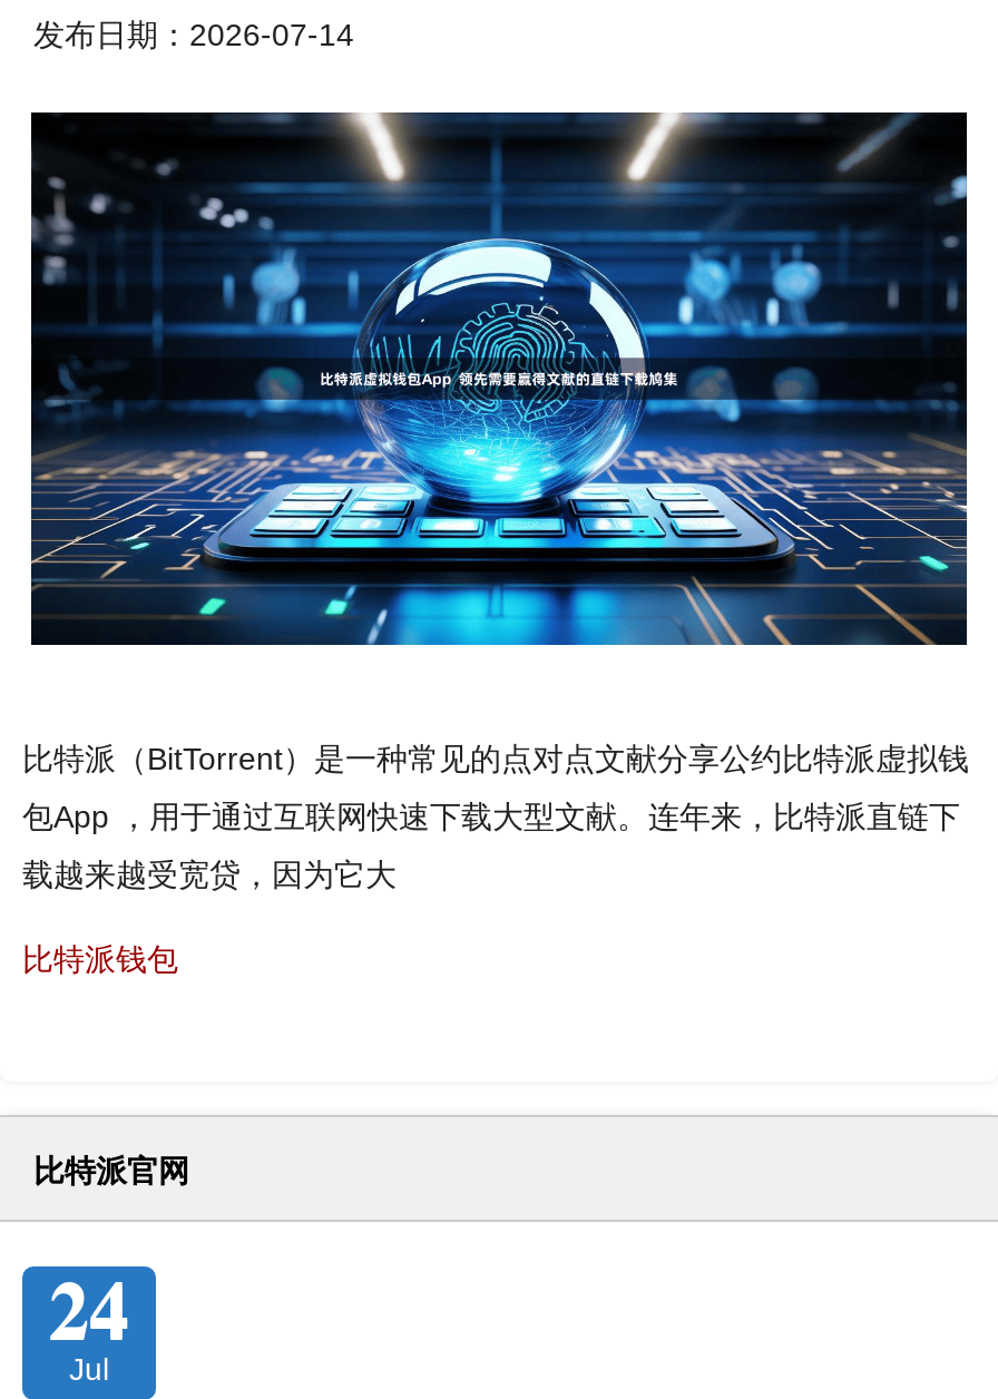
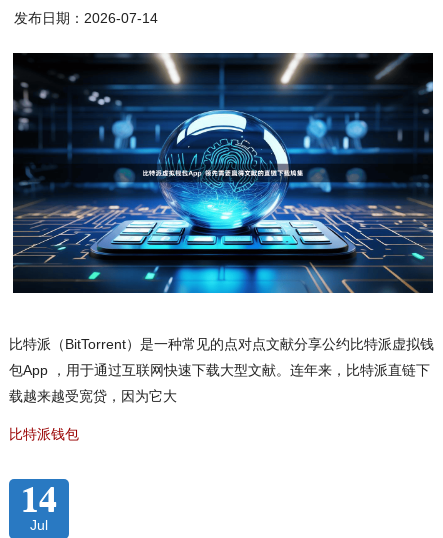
- 比特派官网
- 24
+ 14
